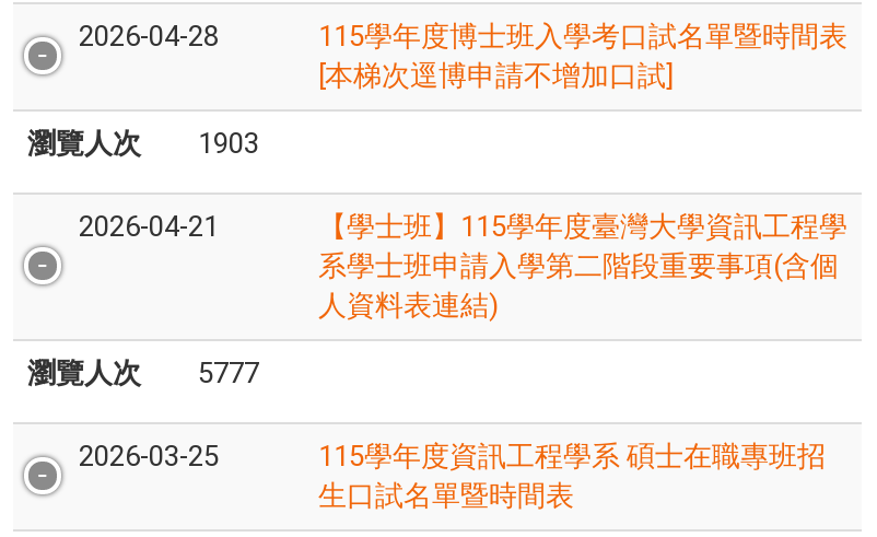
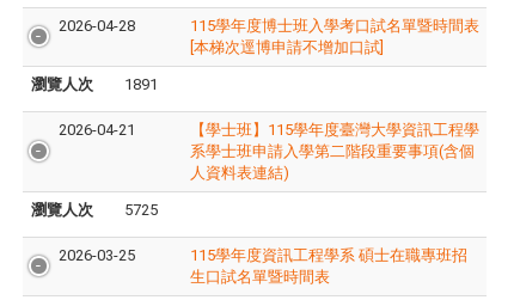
- 瀏覽人次 1903
+ 瀏覽人次 1891

- 瀏覽人次 5777
+ 瀏覽人次 5725
